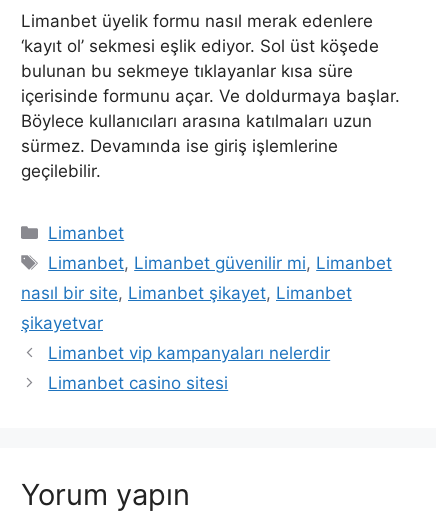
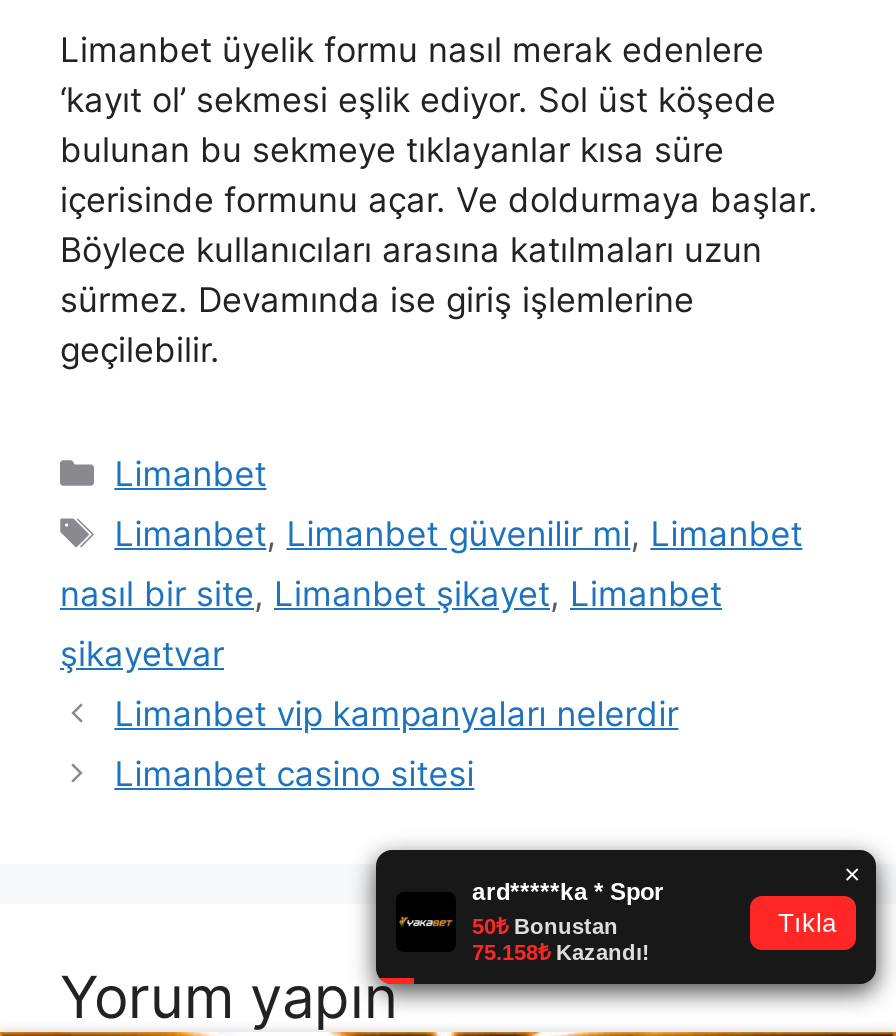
+ [image]
